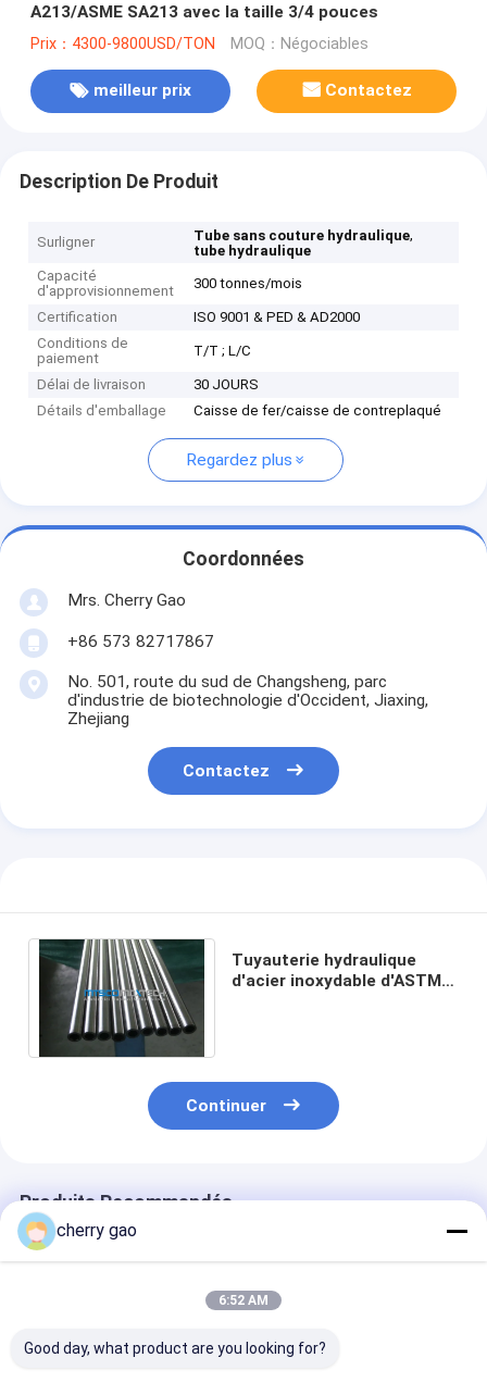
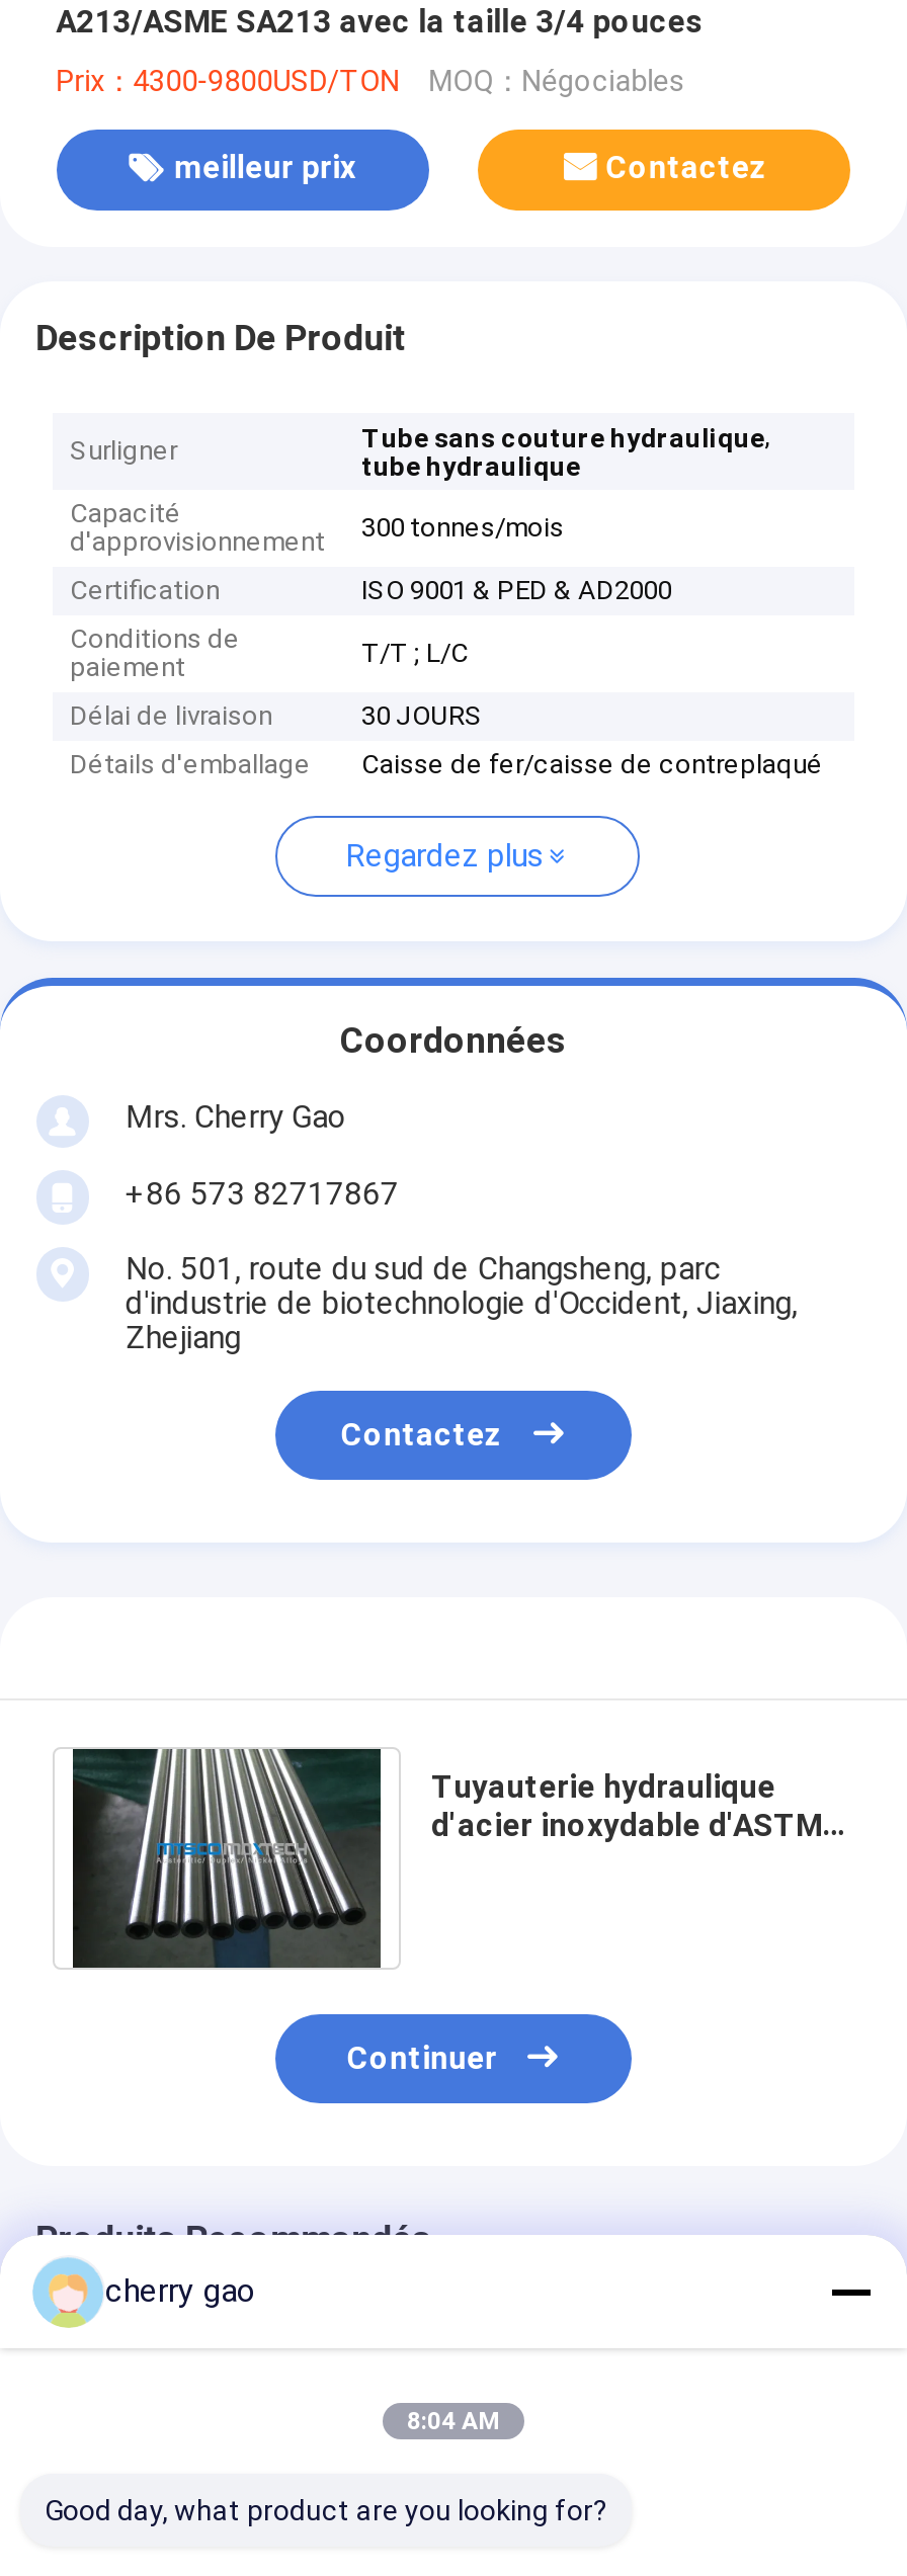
- 6:52 AM
+ 8:04 AM
